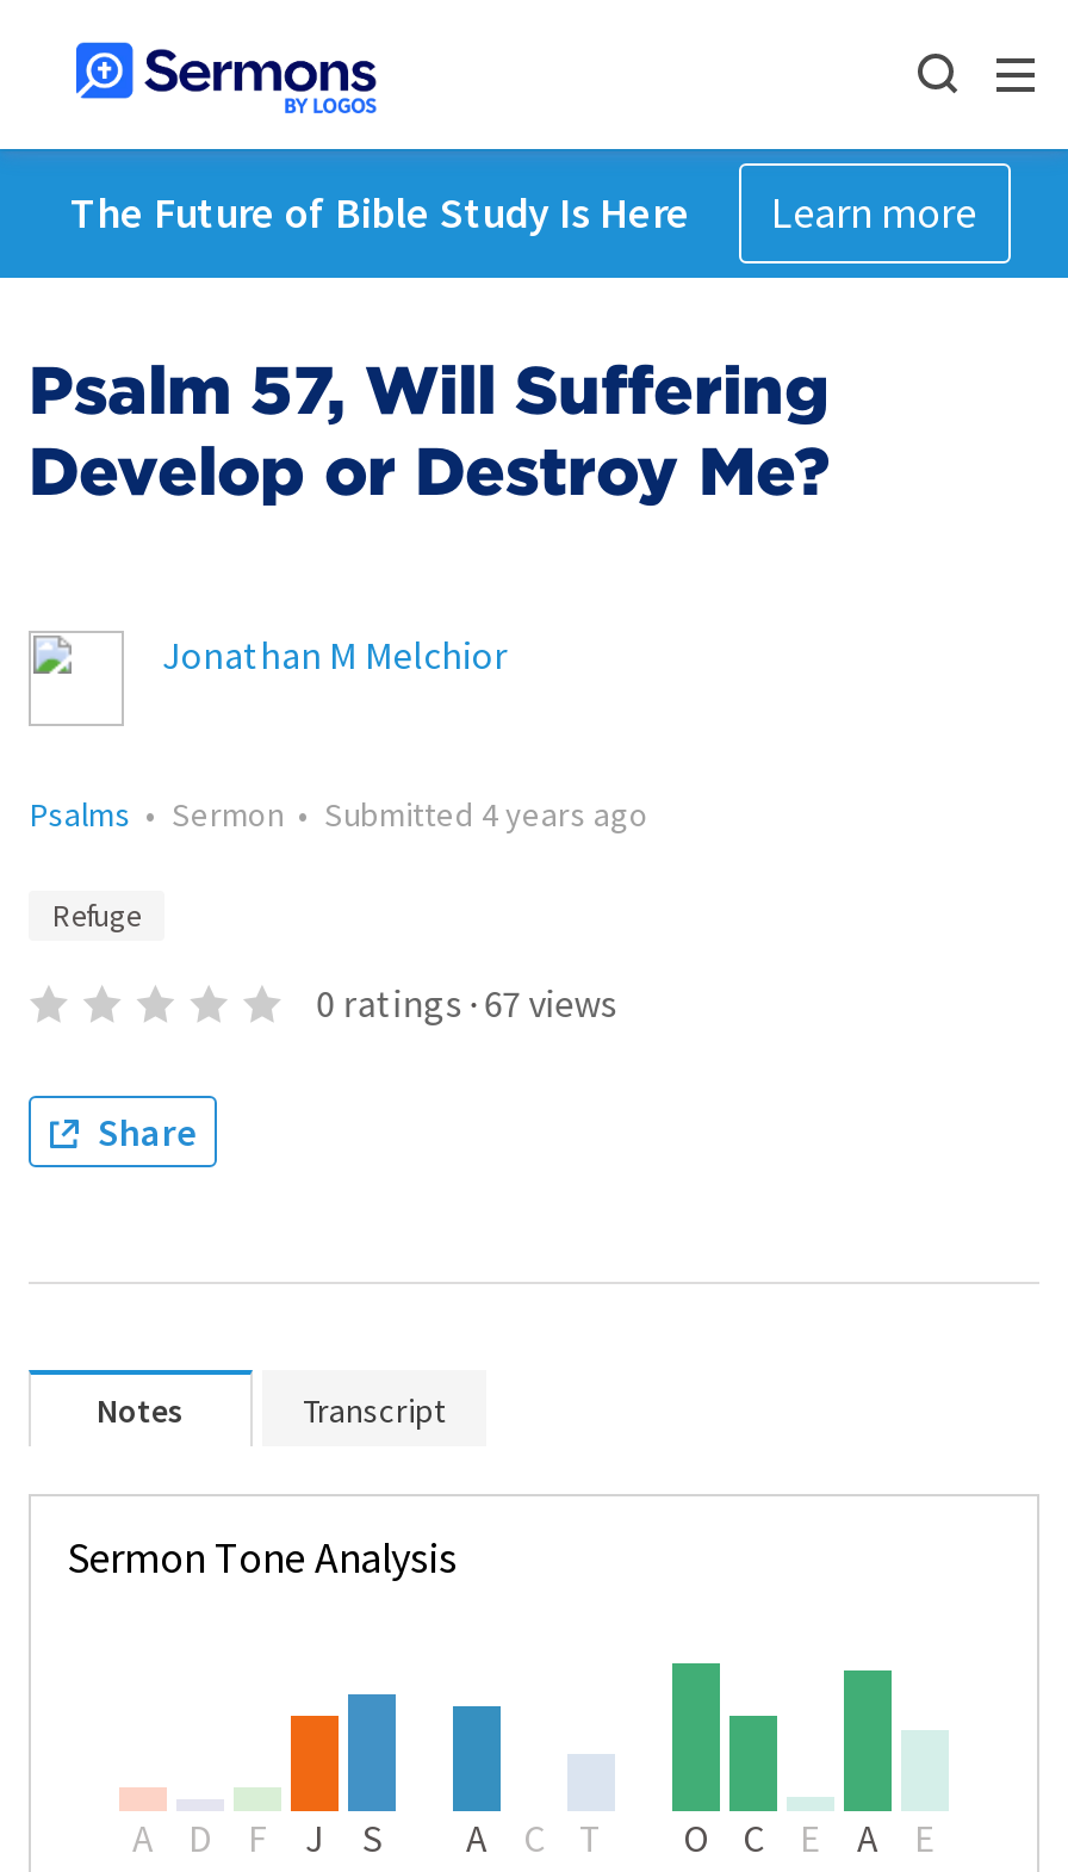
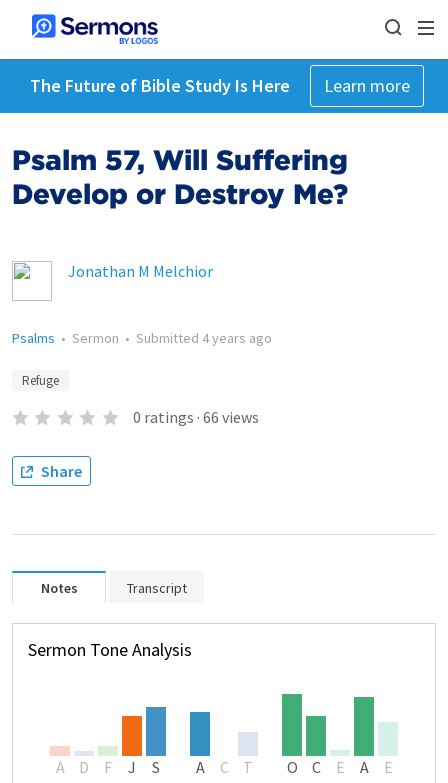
- 0 ratings · 67 views
+ 0 ratings · 66 views
